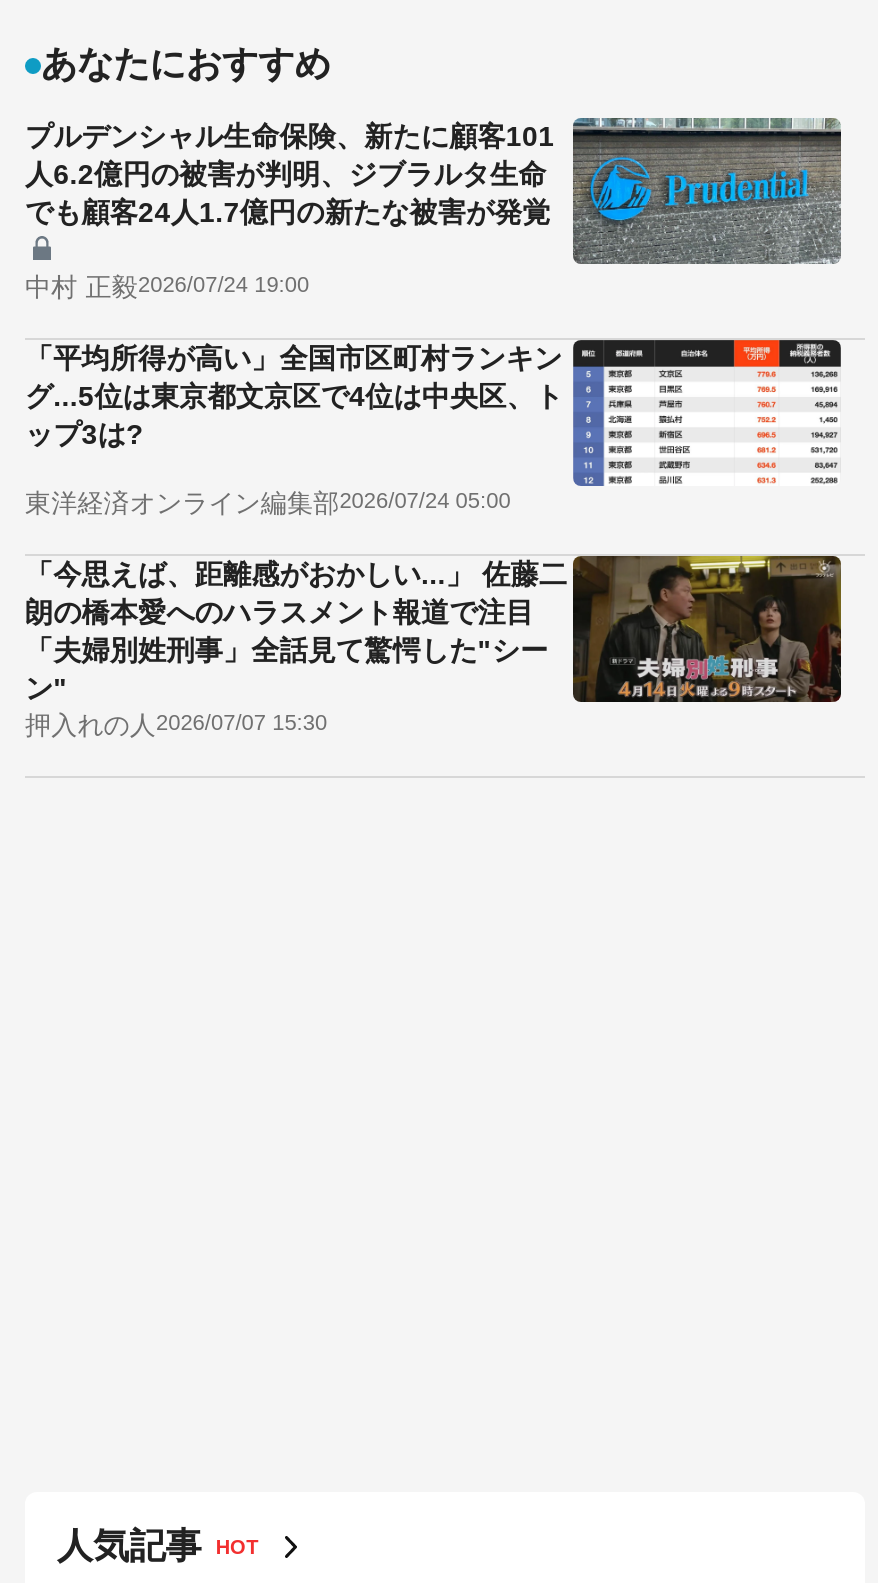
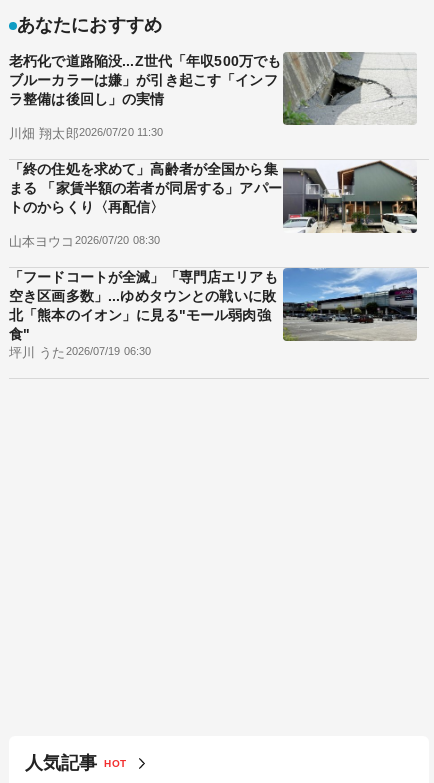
- [image]
- プルデンシャル生命保険、新たに顧客101
- 人6.2億円の被害が判明、ジブラルタ生命
- でも顧客24人1.7億円の新たな被害が発覚
+ [image]
+ 老朽化で道路陥没...Z世代「年収500万でも
+ ブルーカラーは嫌」が引き起こす「インフ
+ ラ整備は後回し」の実情

- 中村 正毅2026/07/24 19:00
+ 川畑 翔太郎2026/07/20 11:30

- [image]
- 「平均所得が高い」全国市区町村ランキン
- グ...5位は東京都文京区で4位は中央区、ト
- ップ3は?
+ [image]
+ 「終の住処を求めて」高齢者が全国から集
+ まる 「家賃半額の若者が同居する」アパー
+ トのからくり〈再配信〉

- 東洋経済オンライン編集部2026/07/24 05:00
+ 山本ヨウコ2026/07/20 08:30

- [image]
- 「今思えば、距離感がおかしい...」 佐藤二
- 朗の橋本愛へのハラスメント報道で注目
- 「夫婦別姓刑事」全話見て驚愕した"シー
- ン"
- 押入れの人2026/07/07 15:30
+ [image]
+ 「フードコートが全滅」「専門店エリアも
+ 空き区画多数」...ゆめタウンとの戦いに敗
+ 北「熊本のイオン」に見る"モール弱肉強
+ 食"
+ 坪川 うた2026/07/19 06:30
